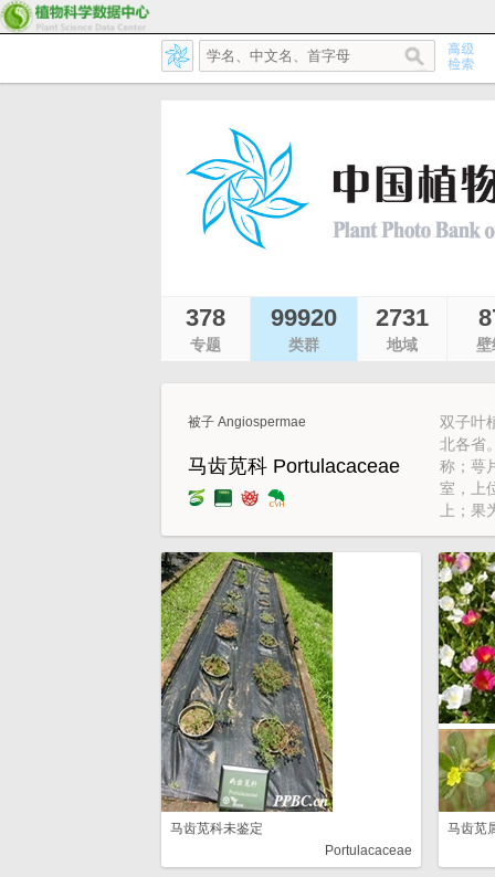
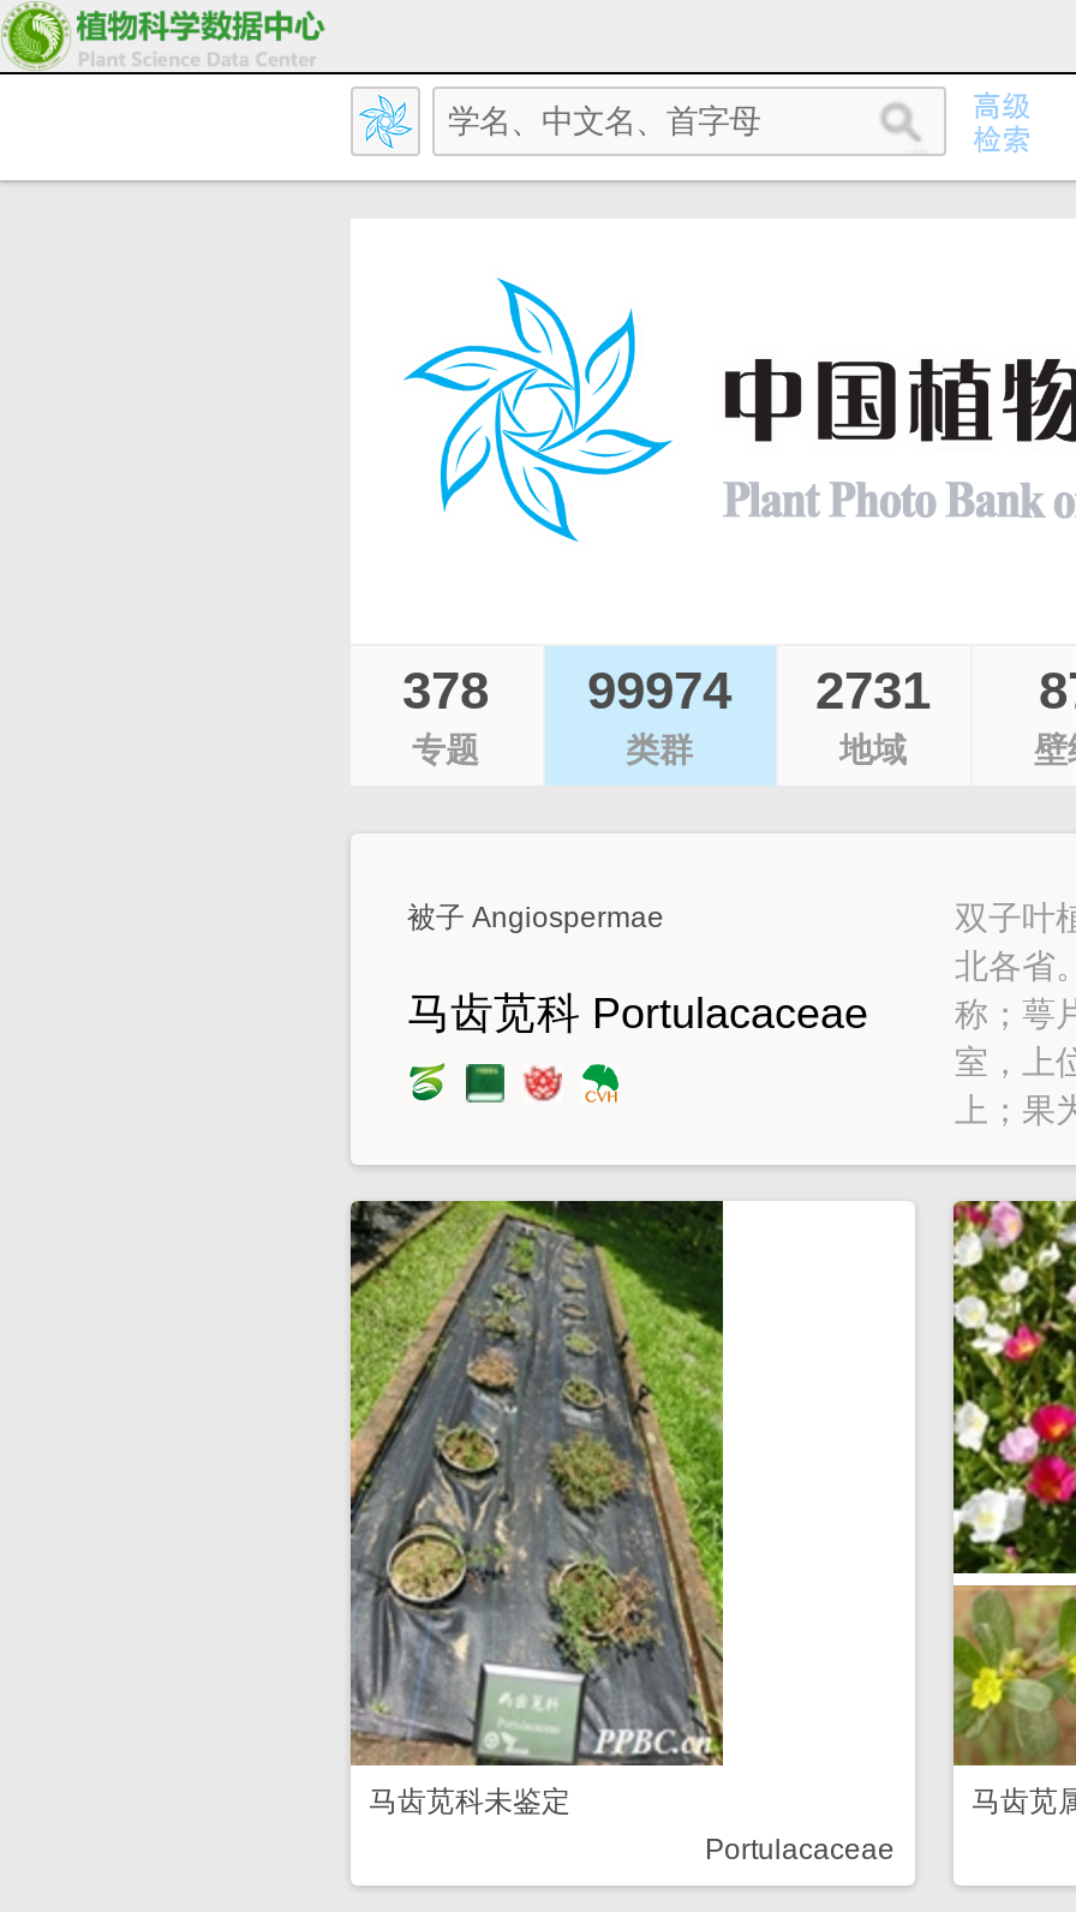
- 99920
+ 99974
